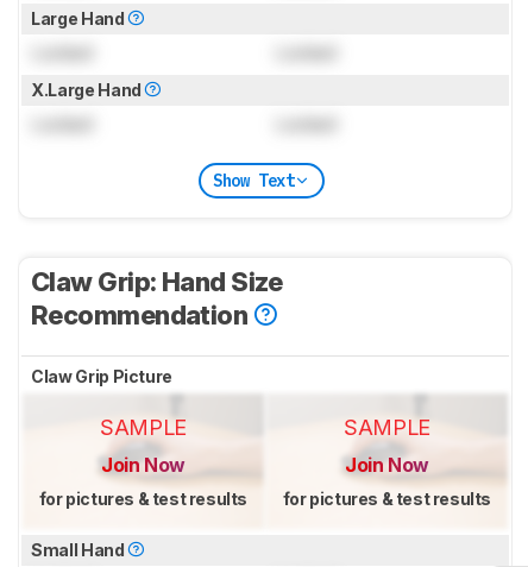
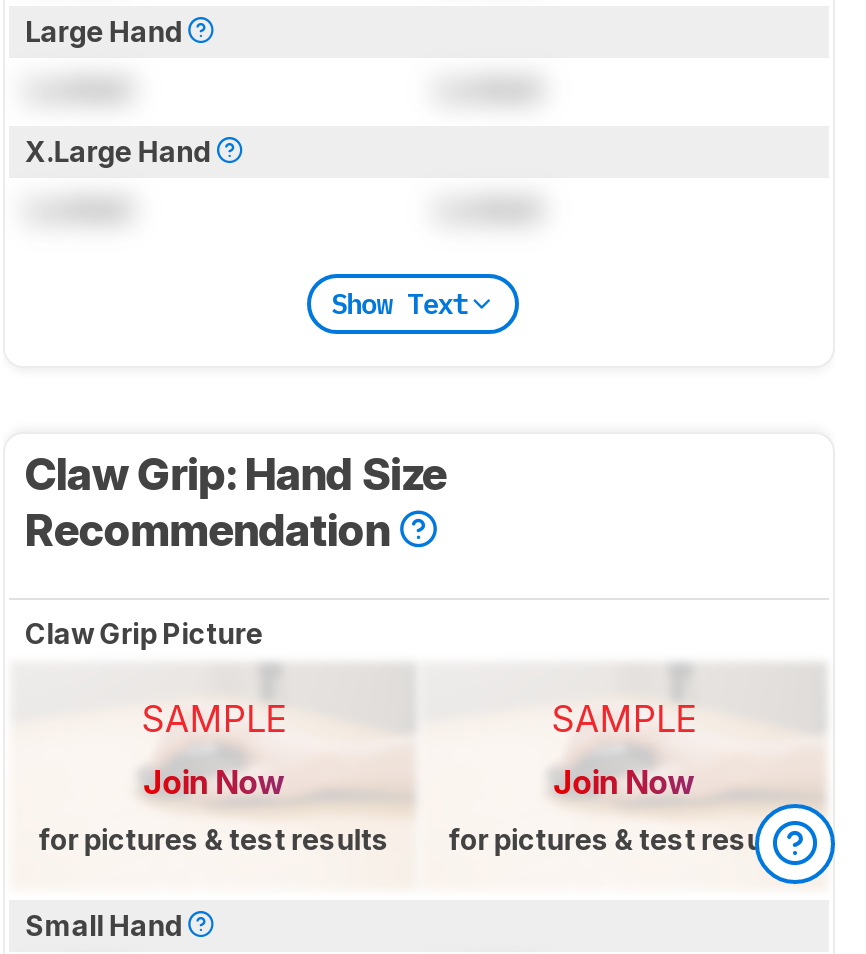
- [image]
+ [image]
